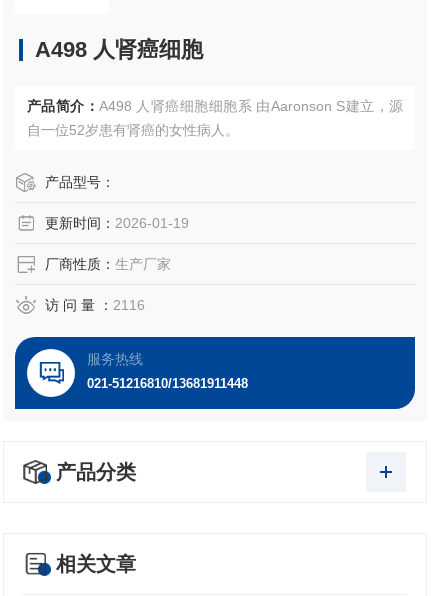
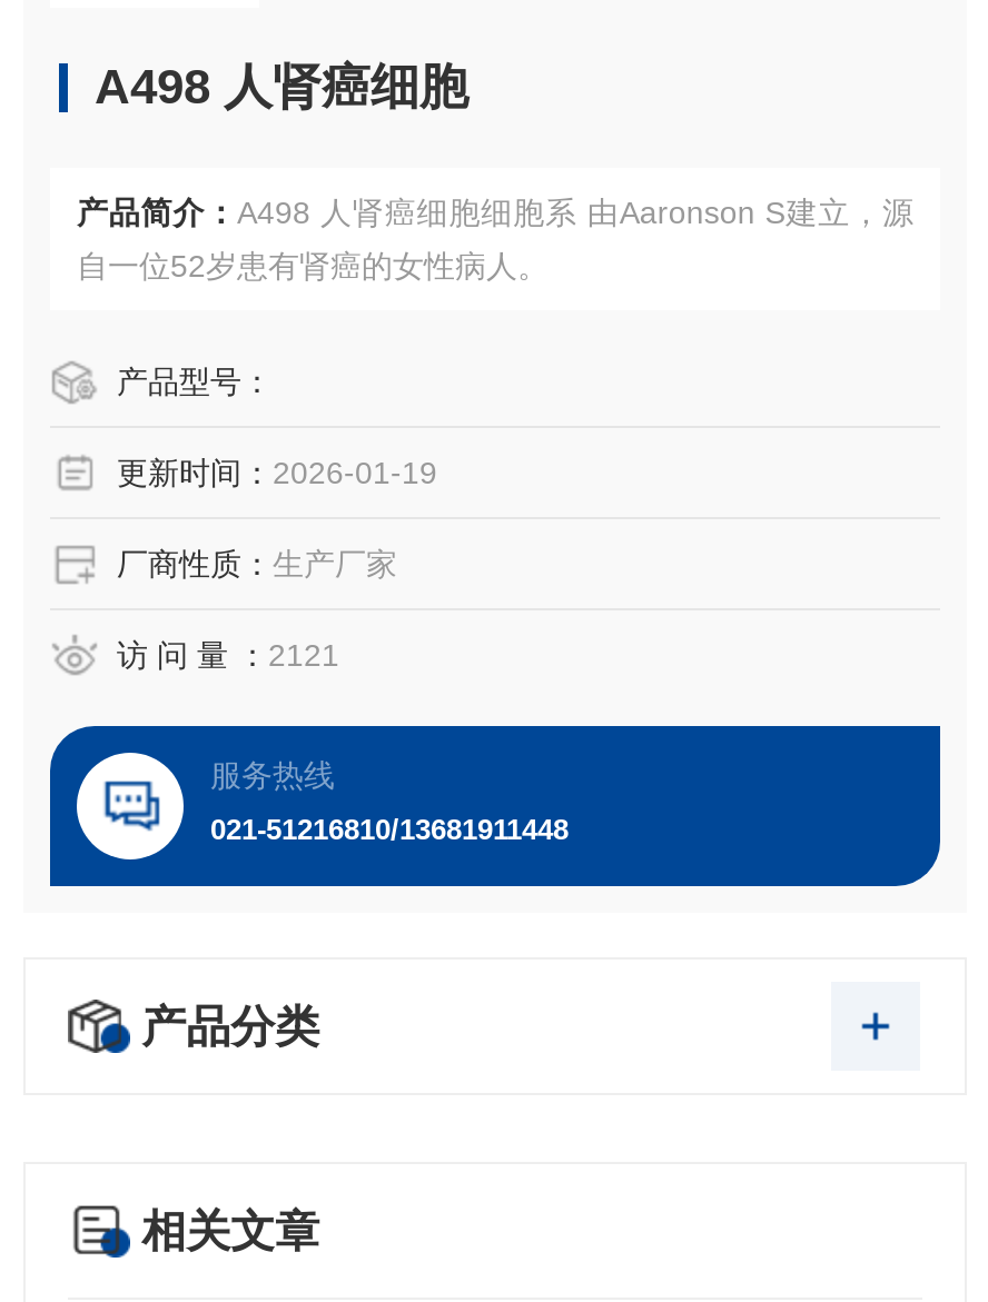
- 访 问 量 ：2116
+ 访 问 量 ：2121
